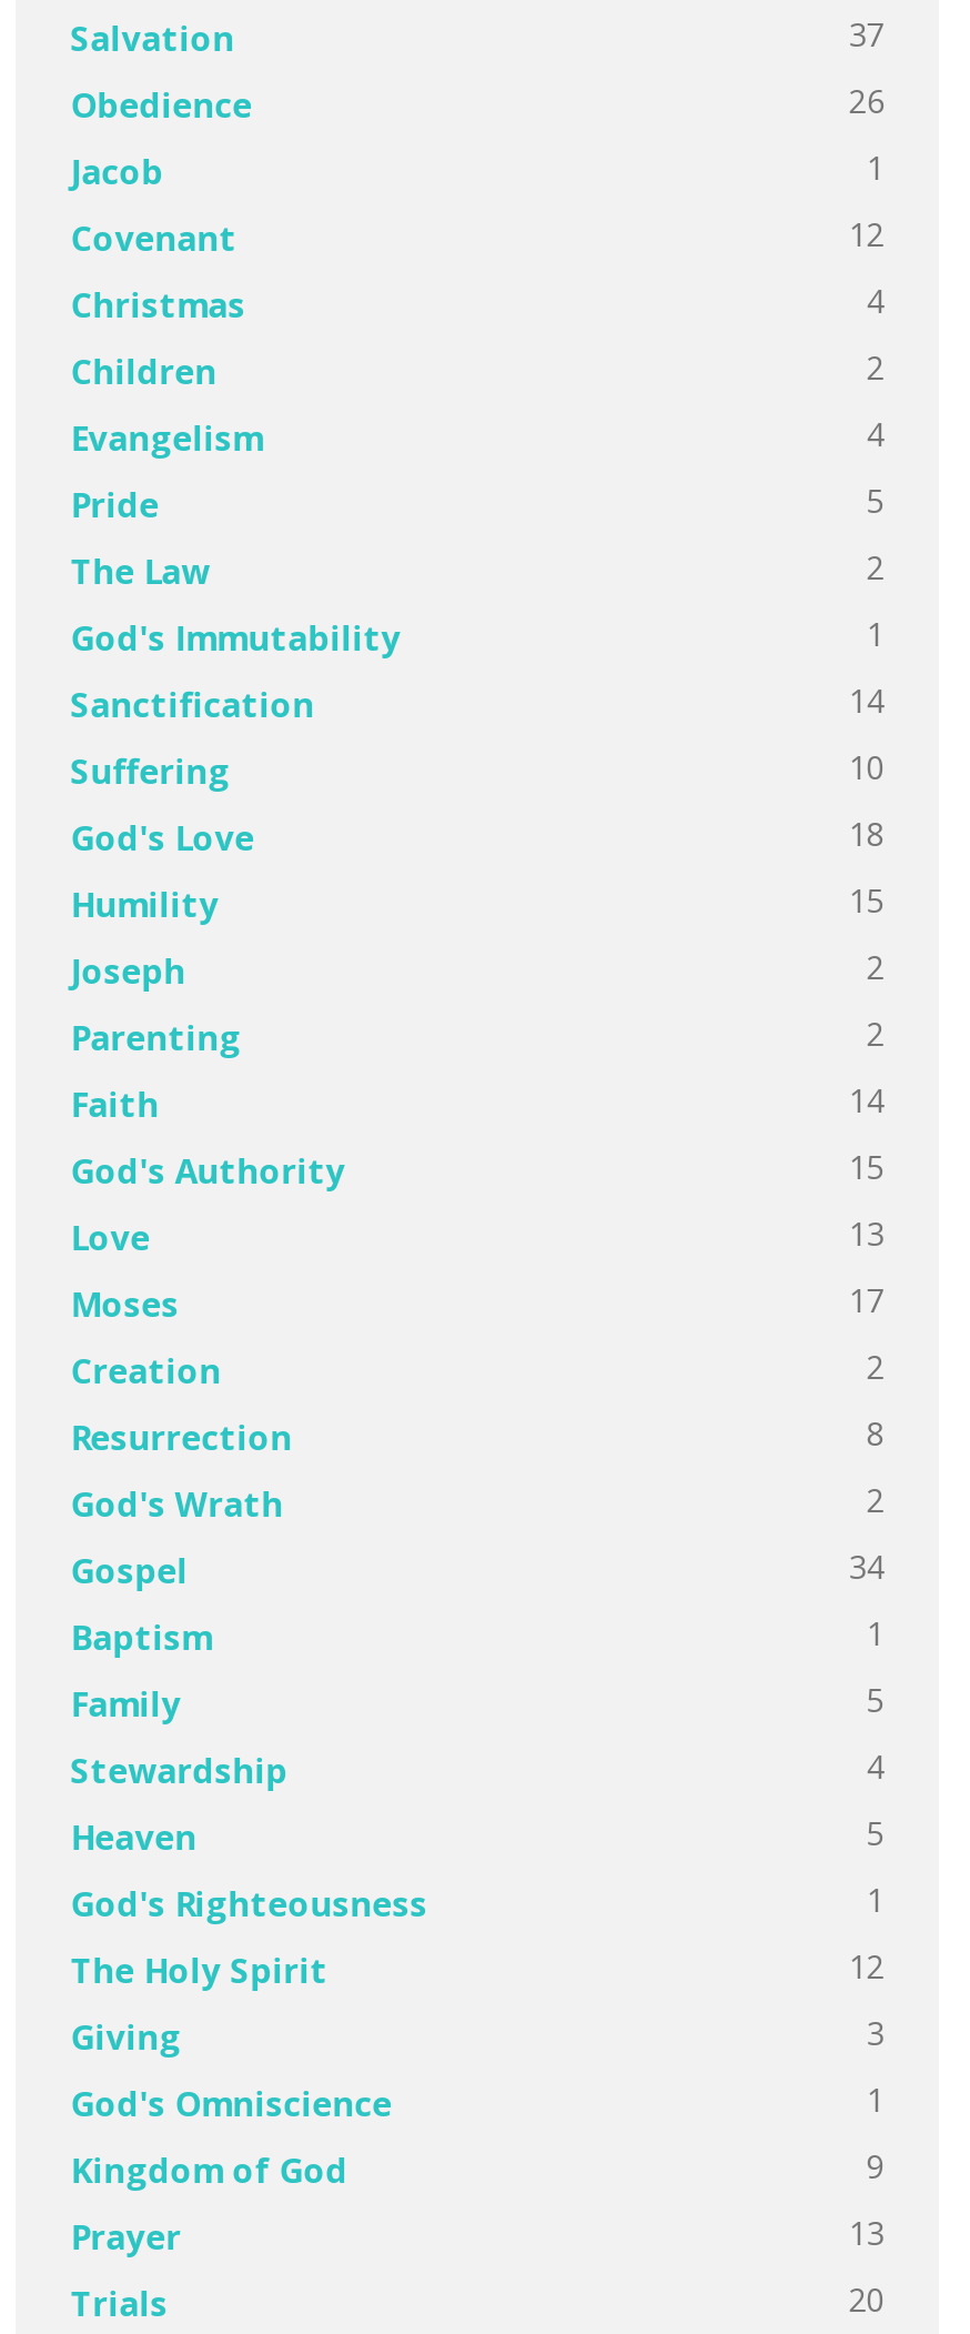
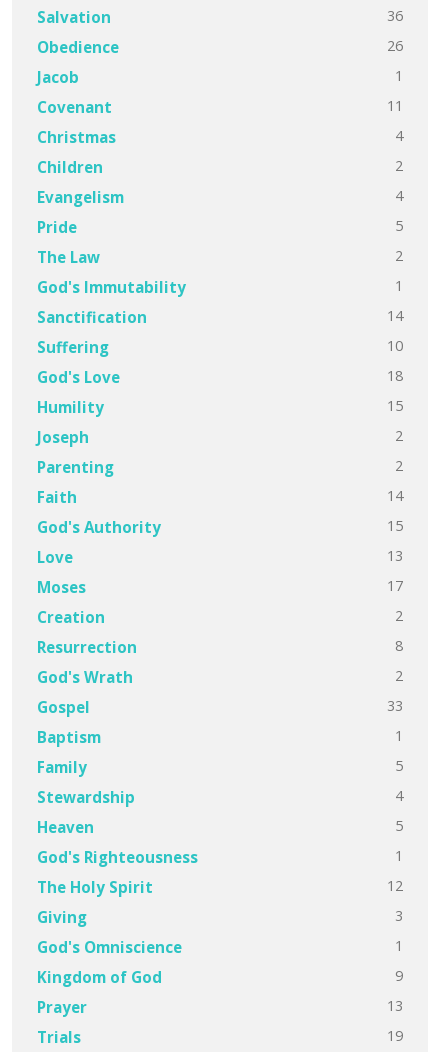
- 37
+ 36

- 12
+ 11

- 34
+ 33

- 20
+ 19
